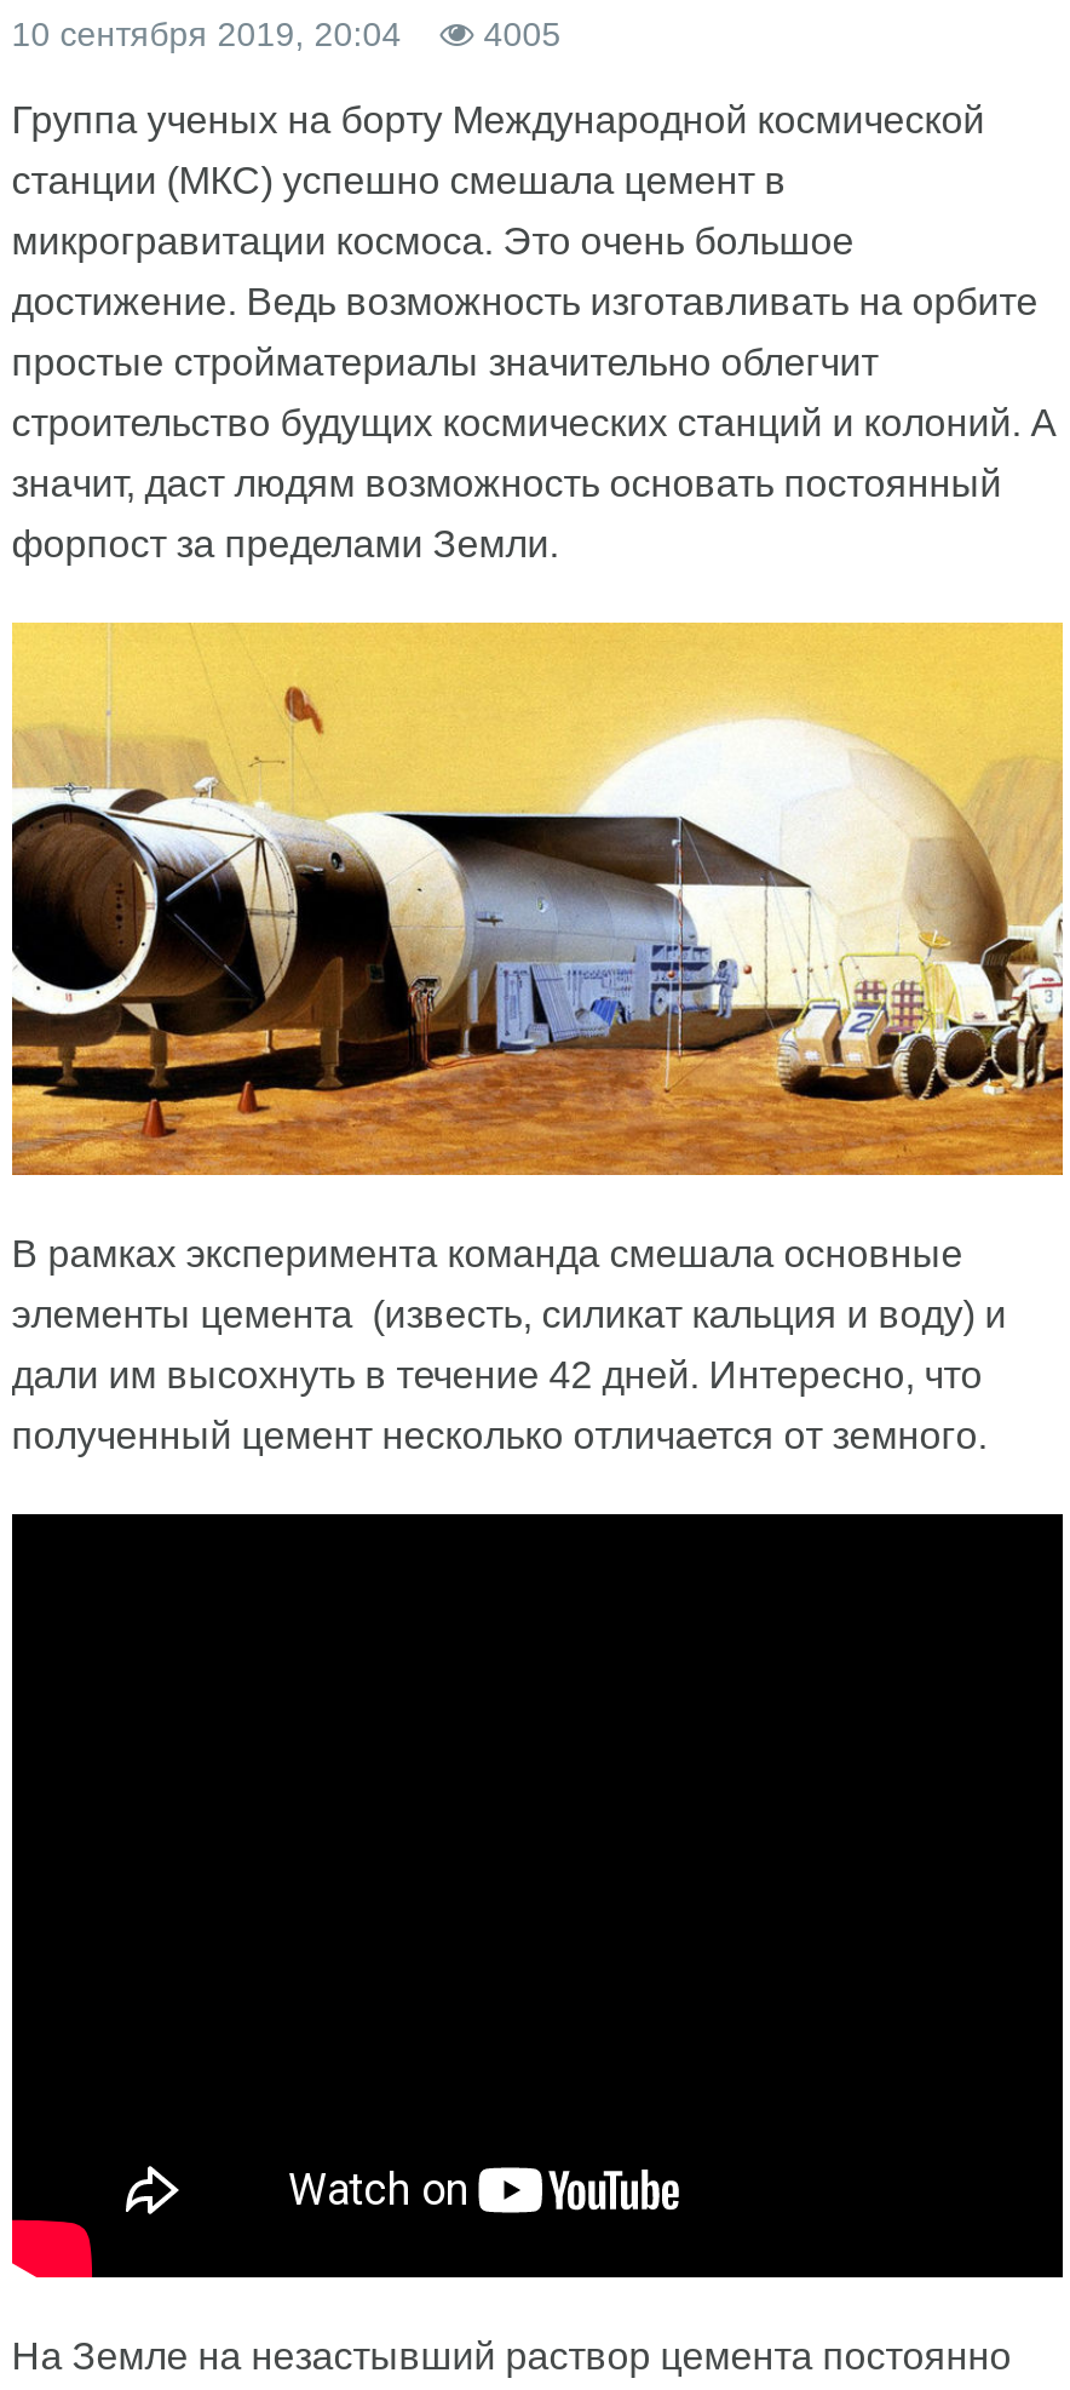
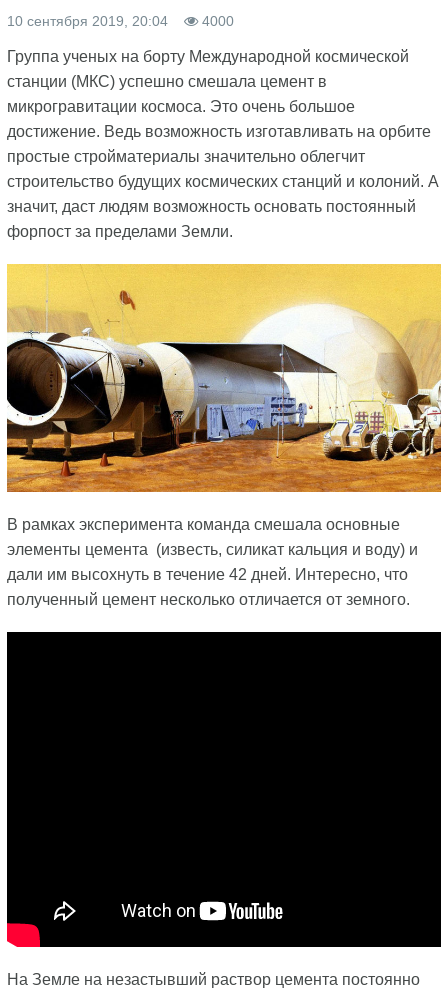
- 10 сентября 2019, 20:04 4005
+ 10 сентября 2019, 20:04 4000
